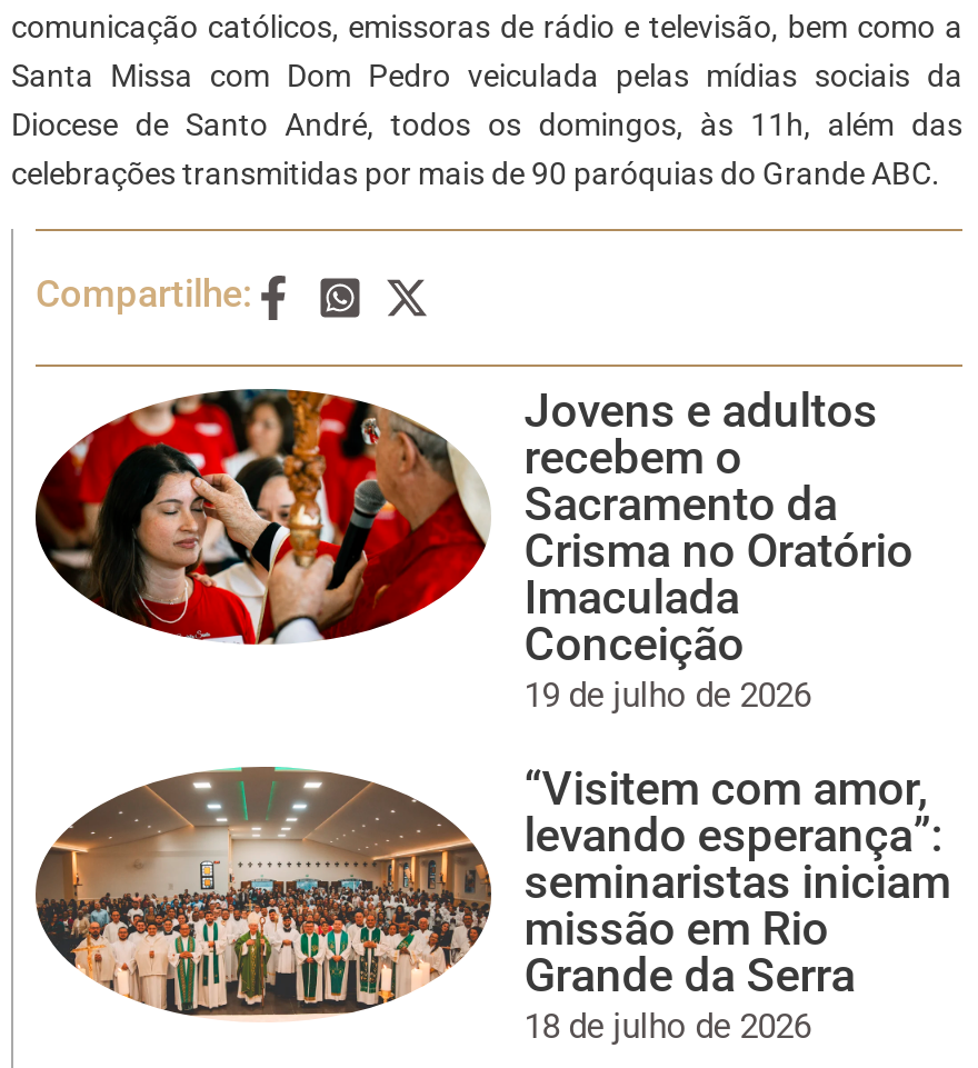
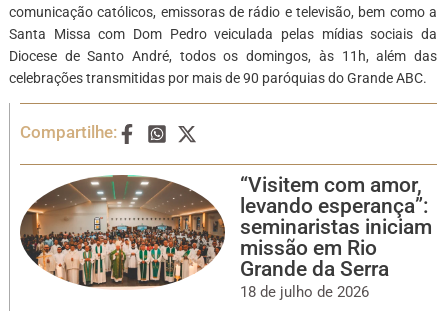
- [image]
- Jovens e adultos
- recebem o
- Sacramento da
- Crisma no Oratório
- Imaculada
- Conceição
- 19 de julho de 2026
